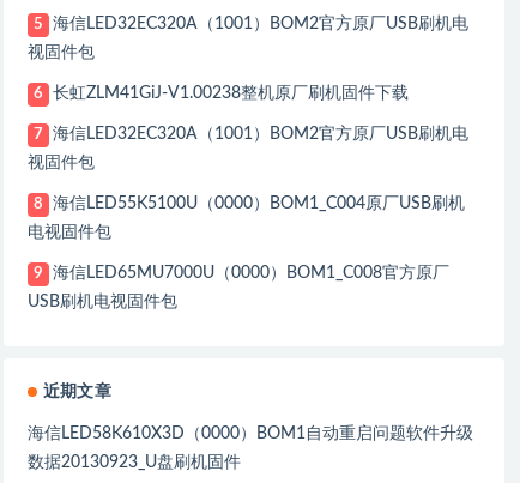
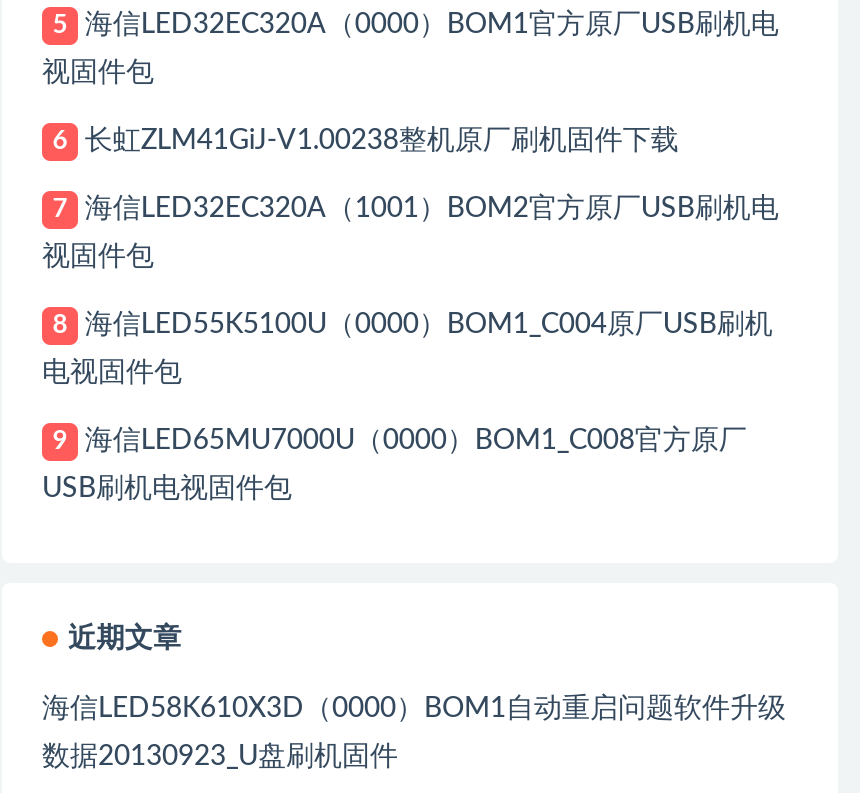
- 海信LED32EC320A（1001）BOM2官方原厂USB刷机电
+ 海信LED32EC320A（0000）BOM1官方原厂USB刷机电
